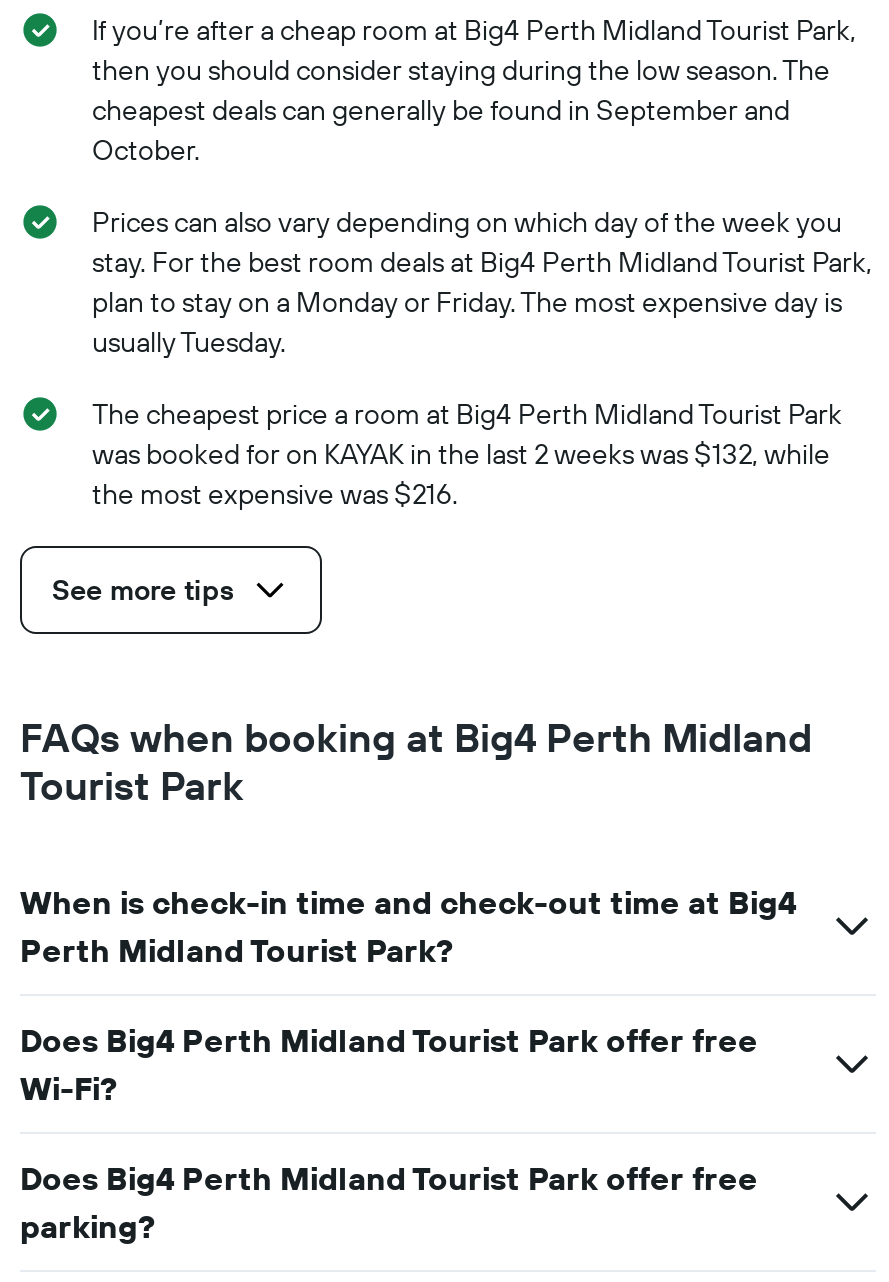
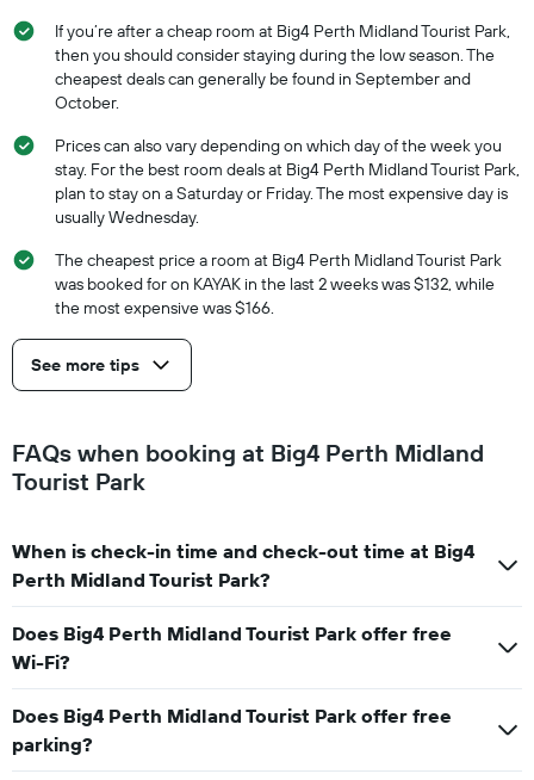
- plan to stay on a Monday or Friday. The most expensive day is
+ plan to stay on a Saturday or Friday. The most expensive day is

- usually Tuesday.
+ usually Wednesday.

- the most expensive was $216.
+ the most expensive was $166.
